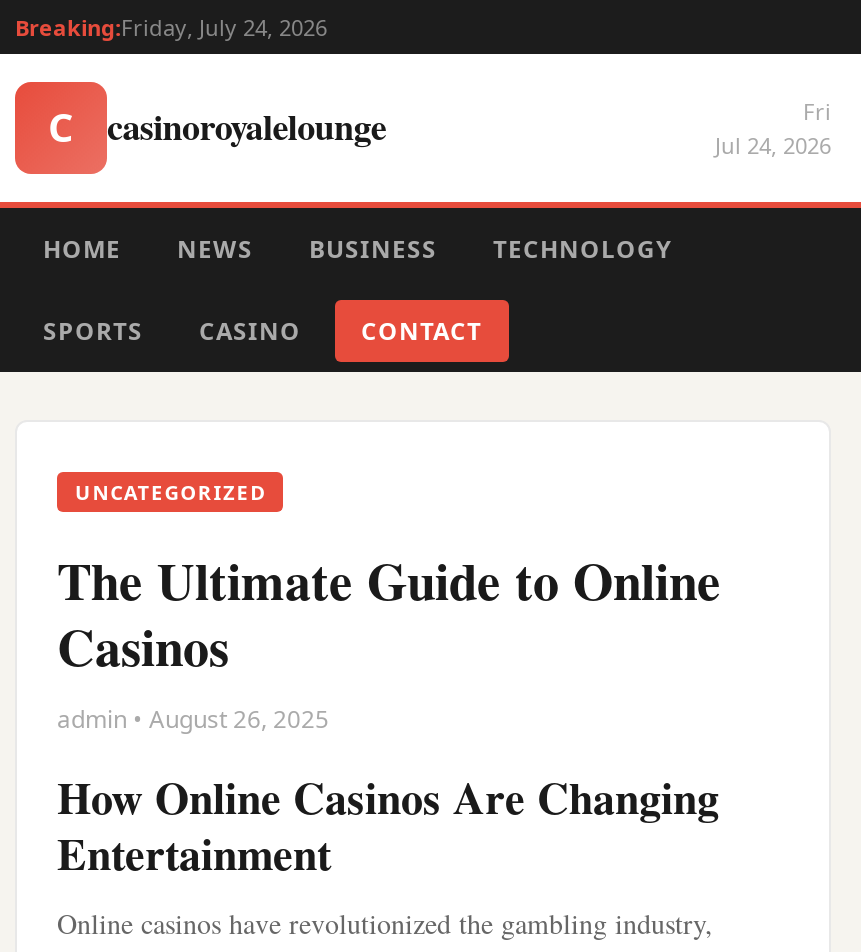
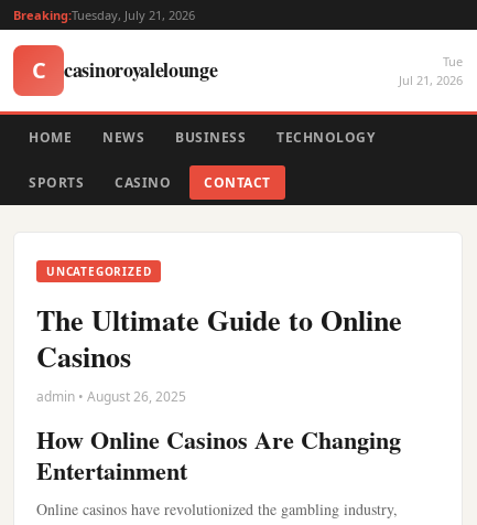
- Breaking:Friday, July 24, 2026
+ Breaking:Tuesday, July 21, 2026

- Fri
- Jul 24, 2026
+ Tue
+ Jul 21, 2026
